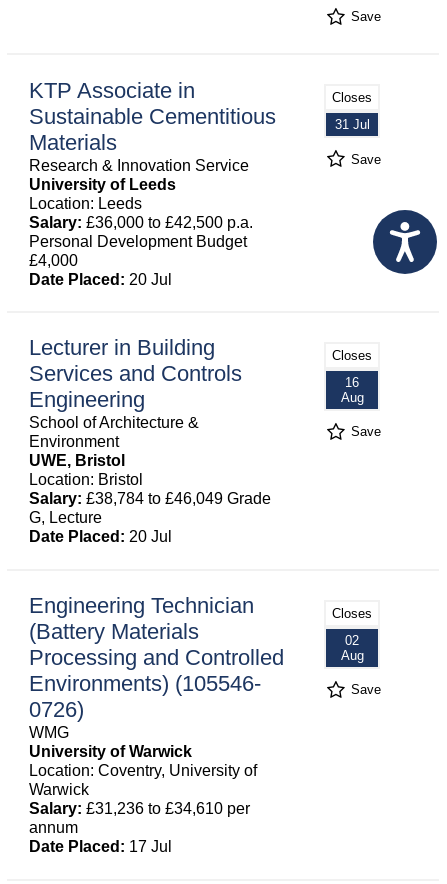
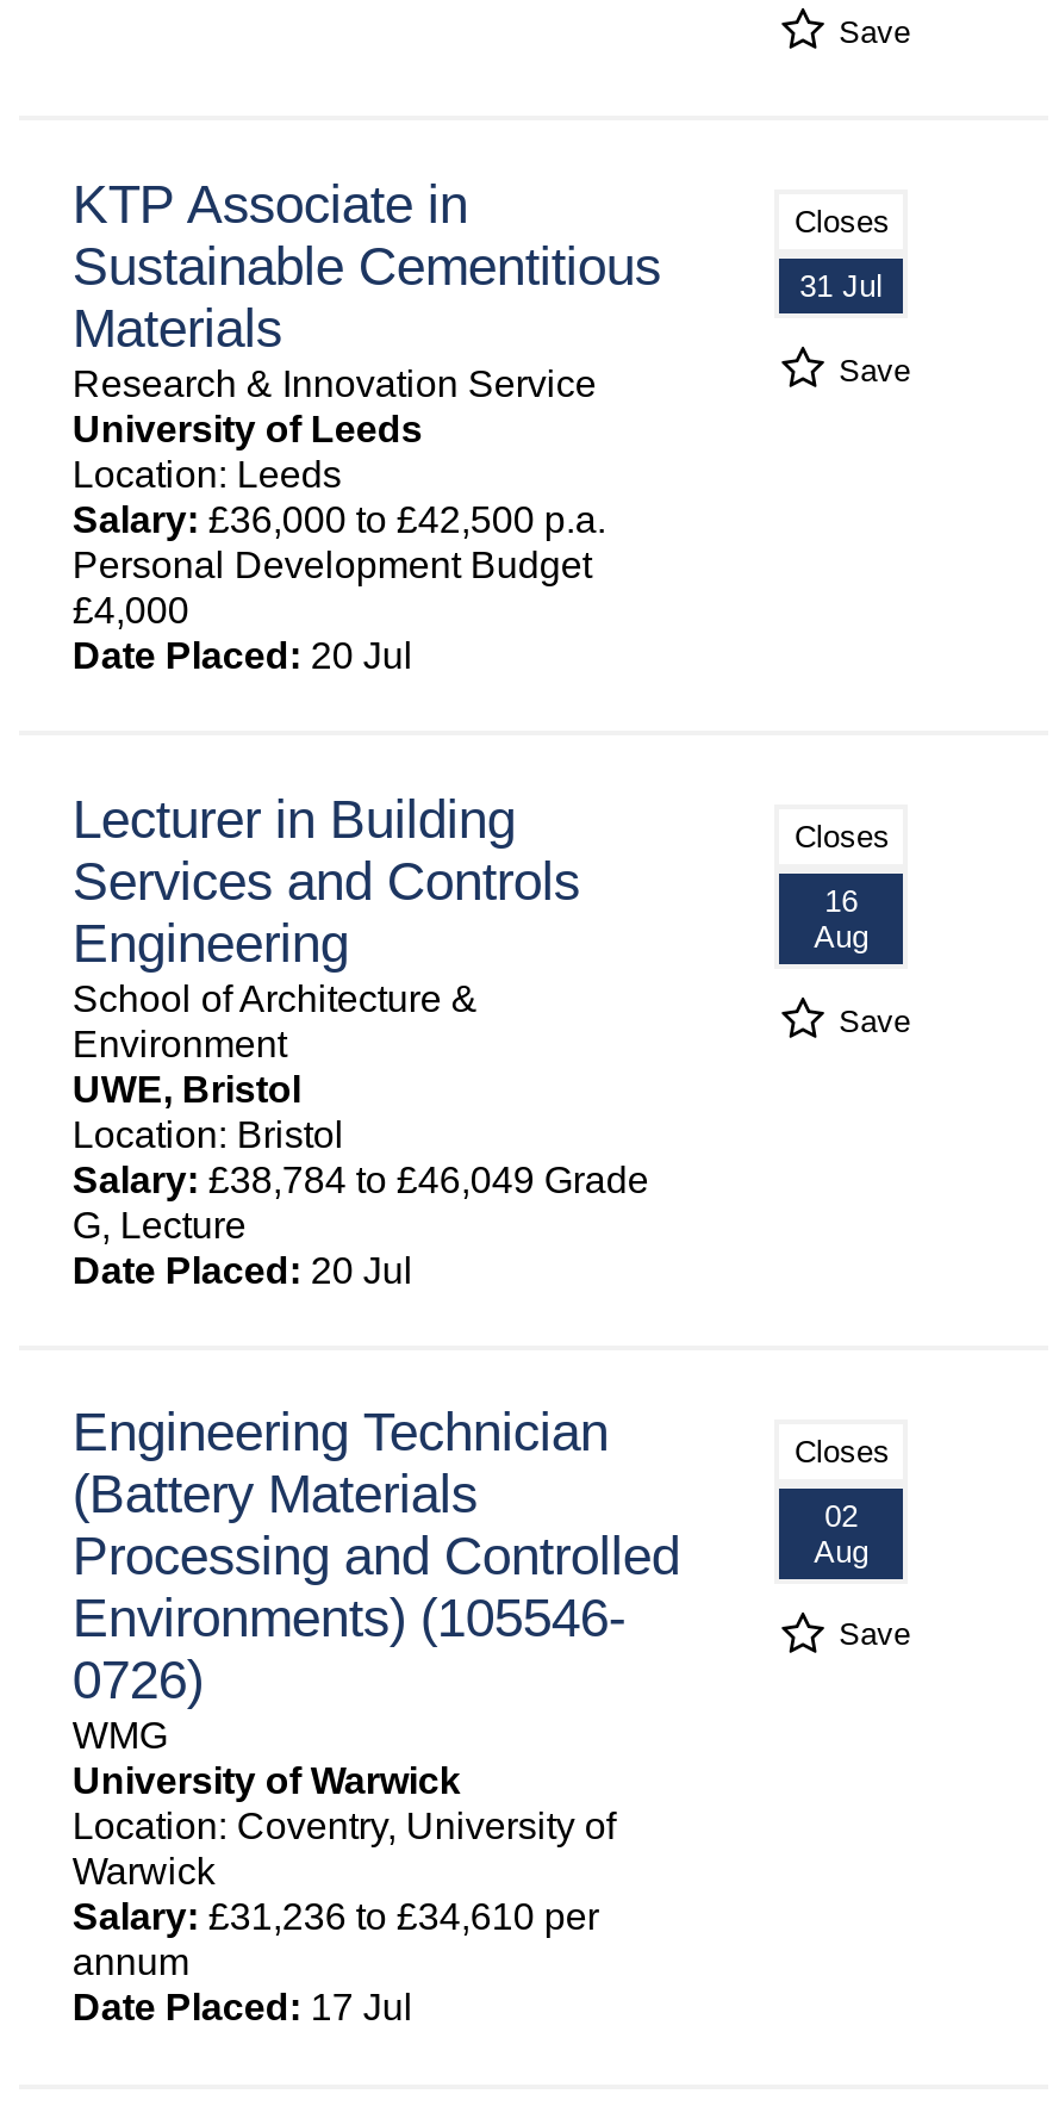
- [image]
